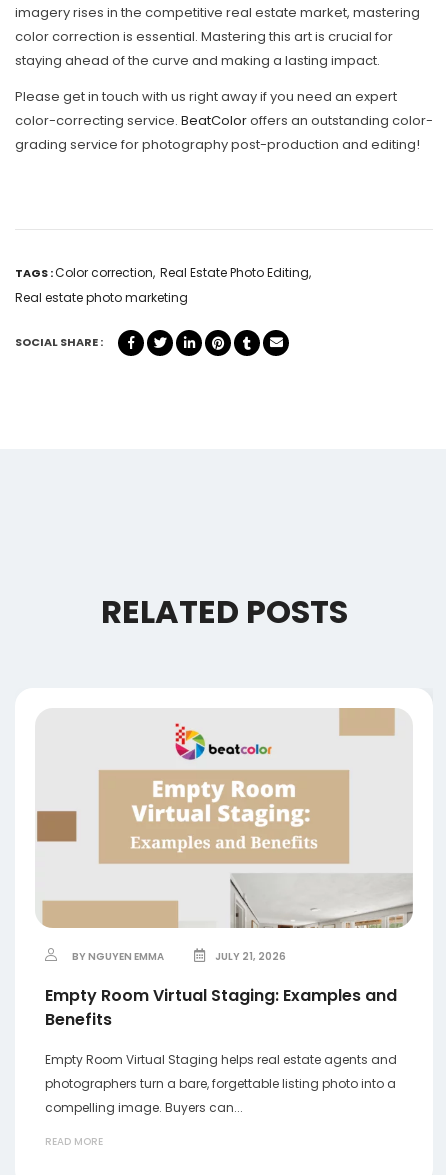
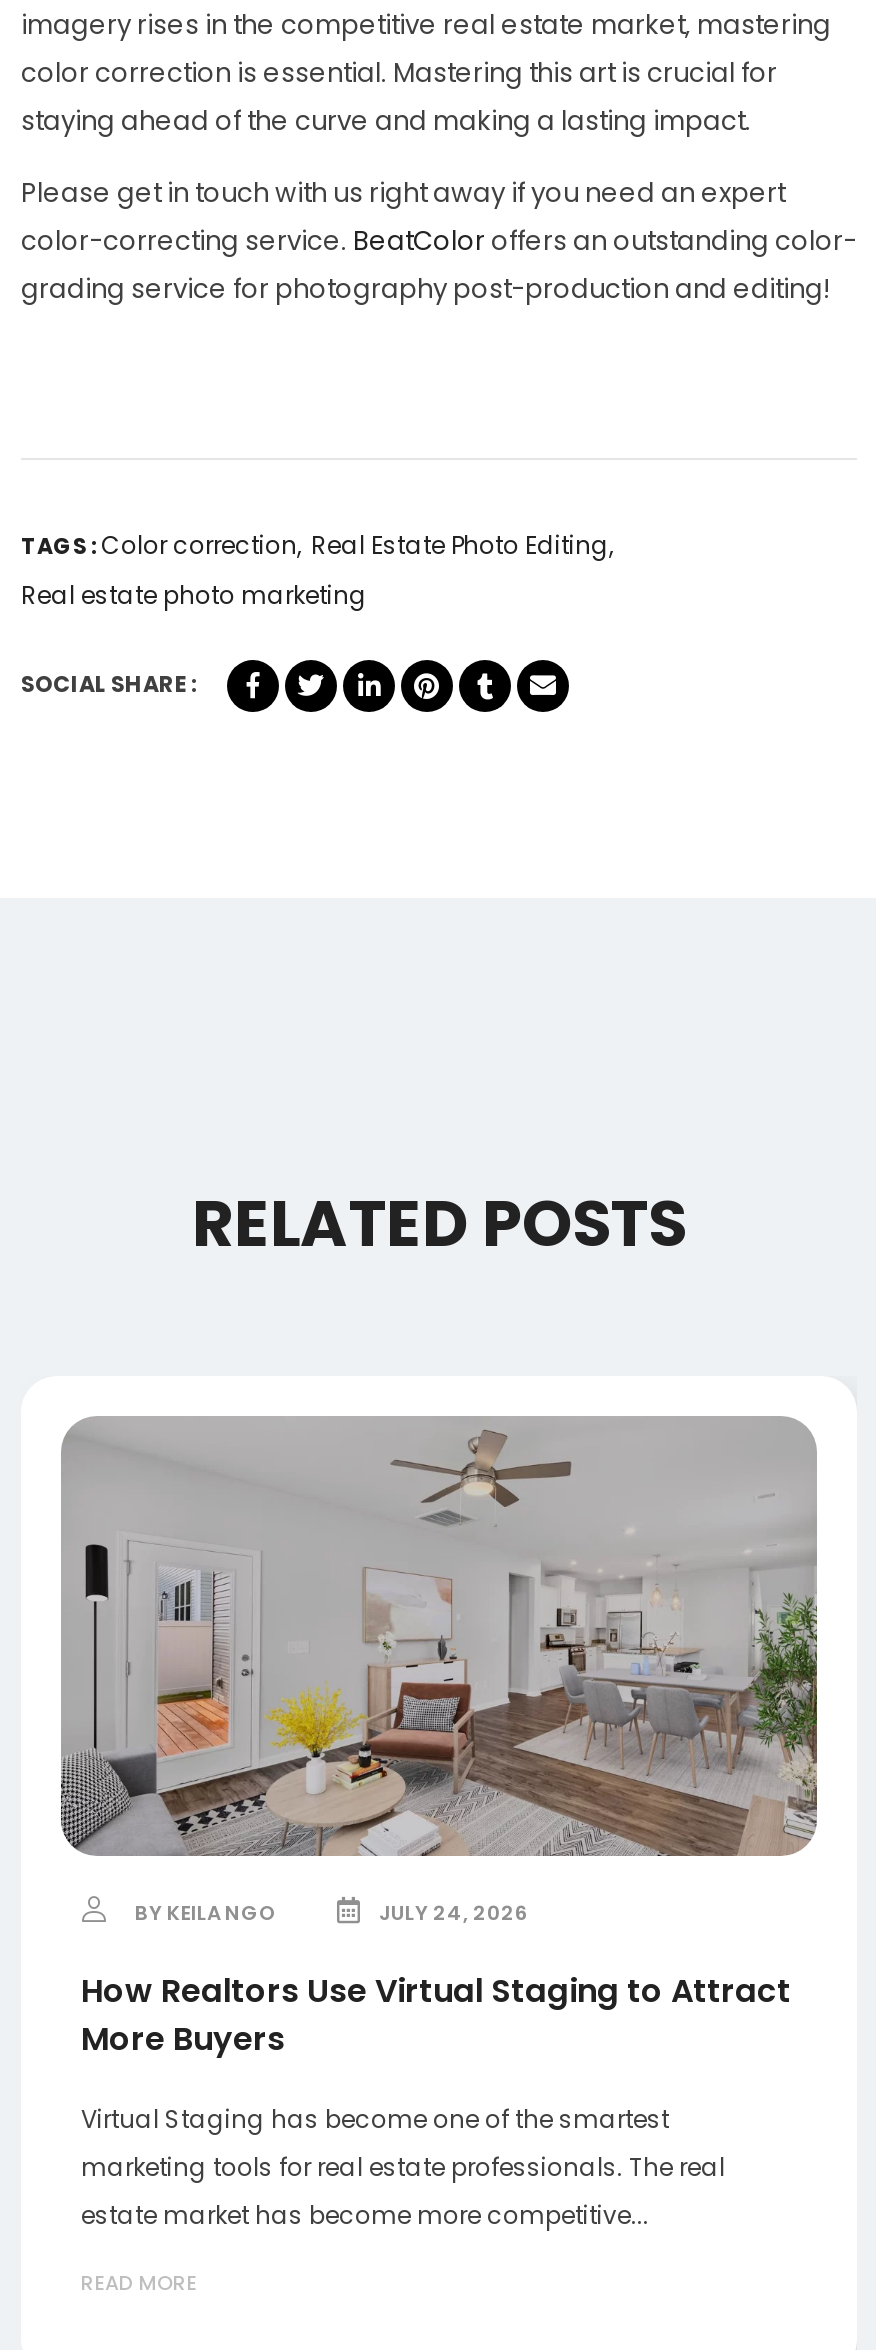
- [image]
- BY NGUYEN EMMA
- JULY 21, 2026
+ [image]
+ BY KEILA NGO
+ JULY 24, 2026

- Empty Room Virtual Staging: Examples and
- Benefits
+ How Realtors Use Virtual Staging to Attract
+ More Buyers

- Empty Room Virtual Staging helps real estate agents and
- photographers turn a bare, forgettable listing photo into a
- compelling image. Buyers can...
+ Virtual Staging has become one of the smartest
+ marketing tools for real estate professionals. The real
+ estate market has become more competitive...
